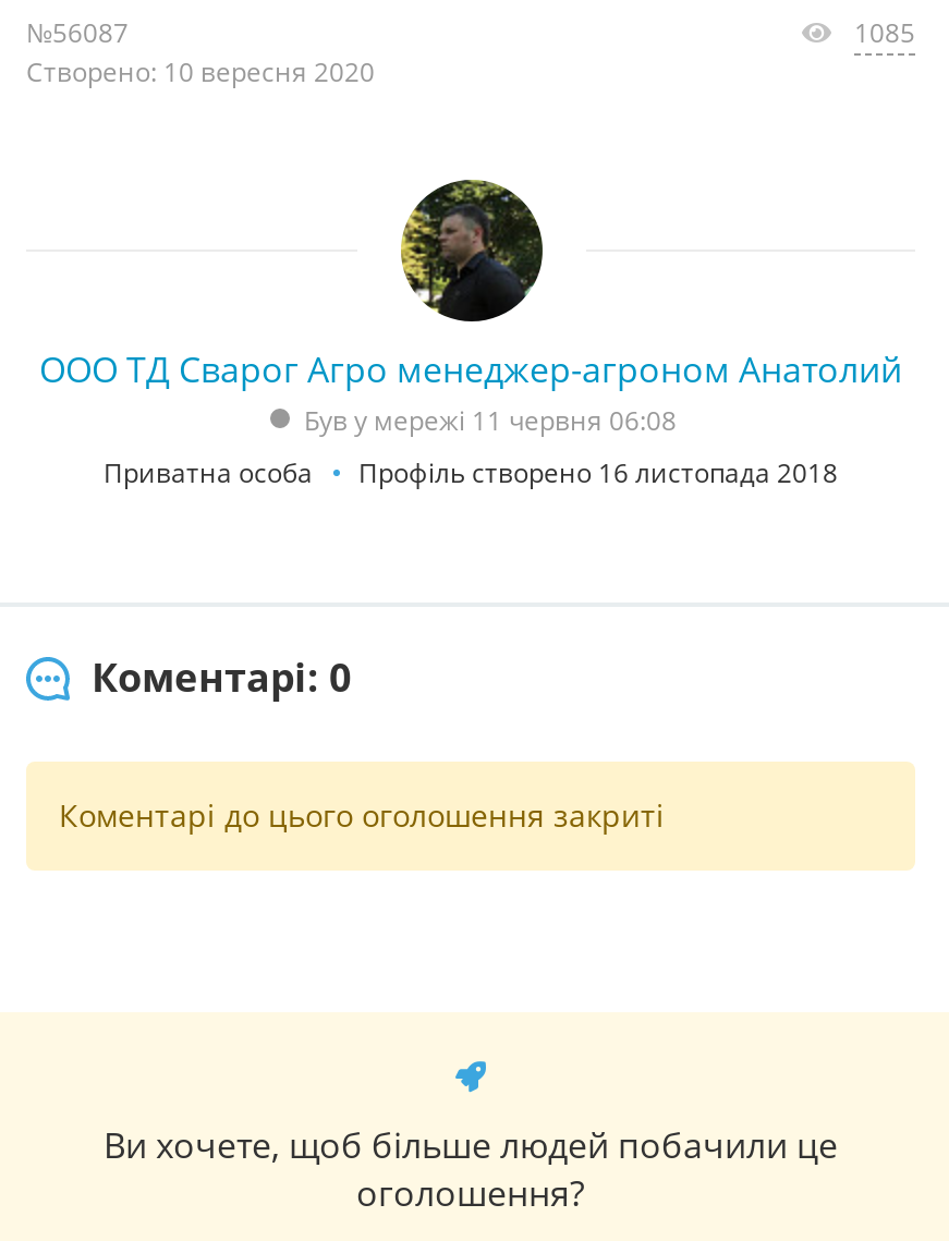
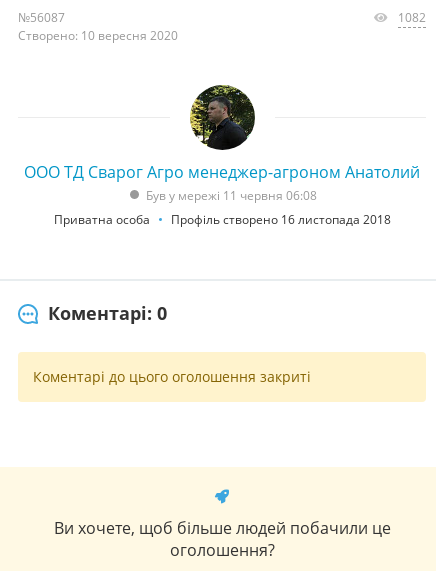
- 1085
+ 1082
